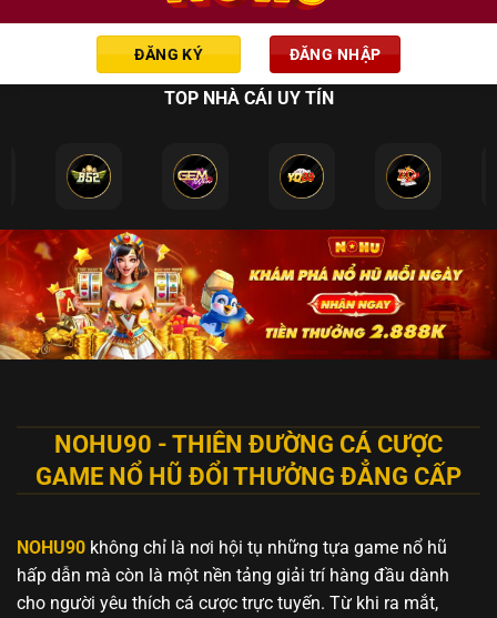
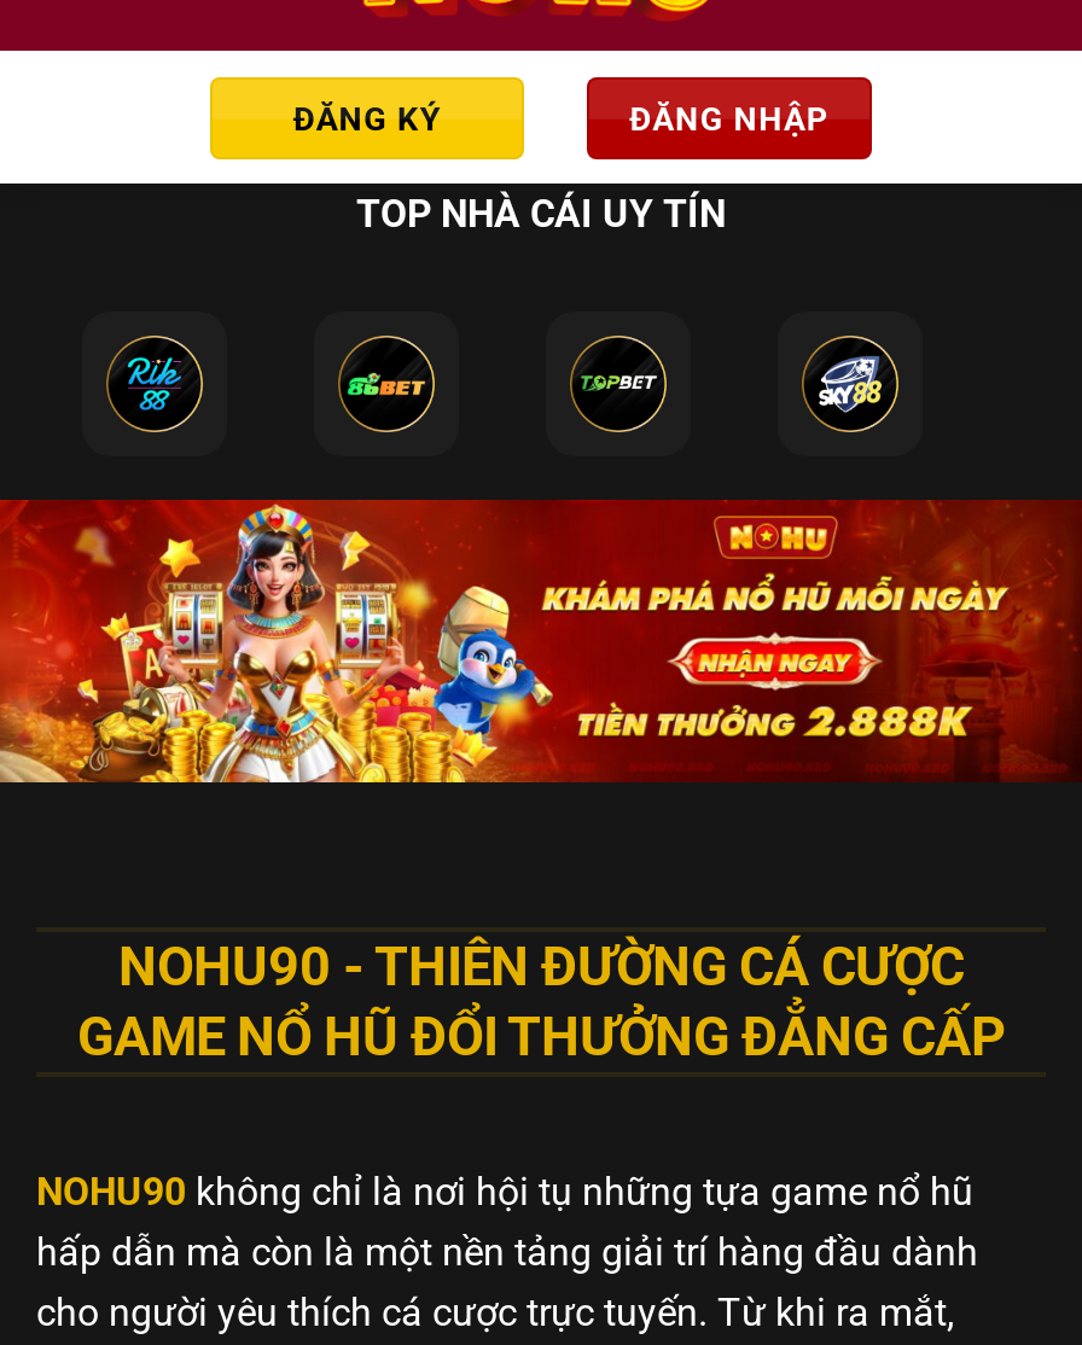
- [image]
+ [image]

- [image]
+ [image]

- [image]
+ [image]

- [image]
+ [image]
